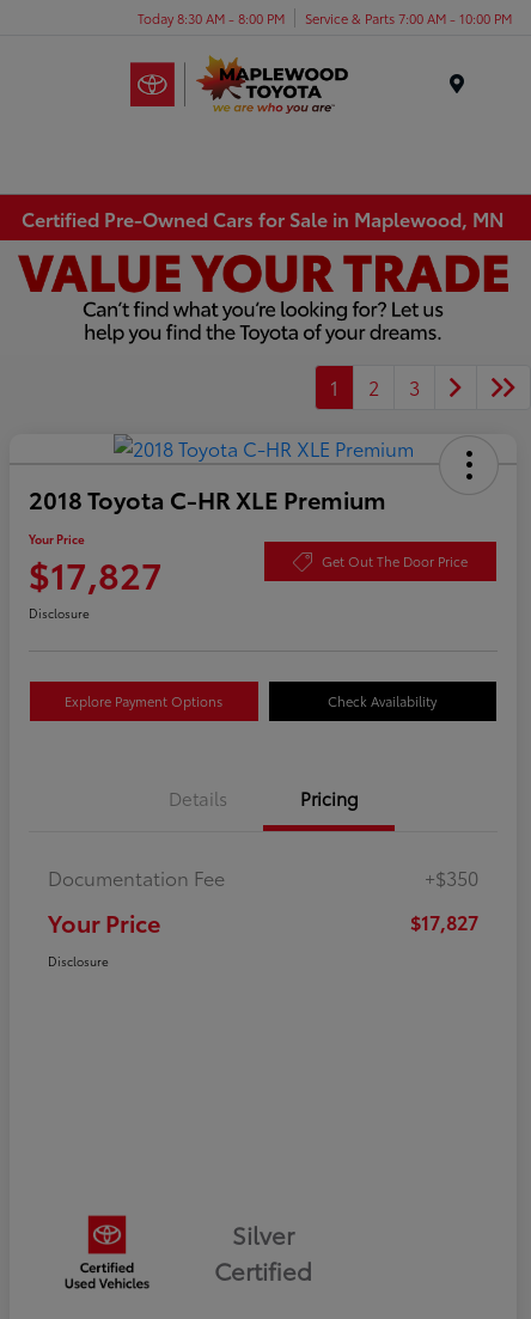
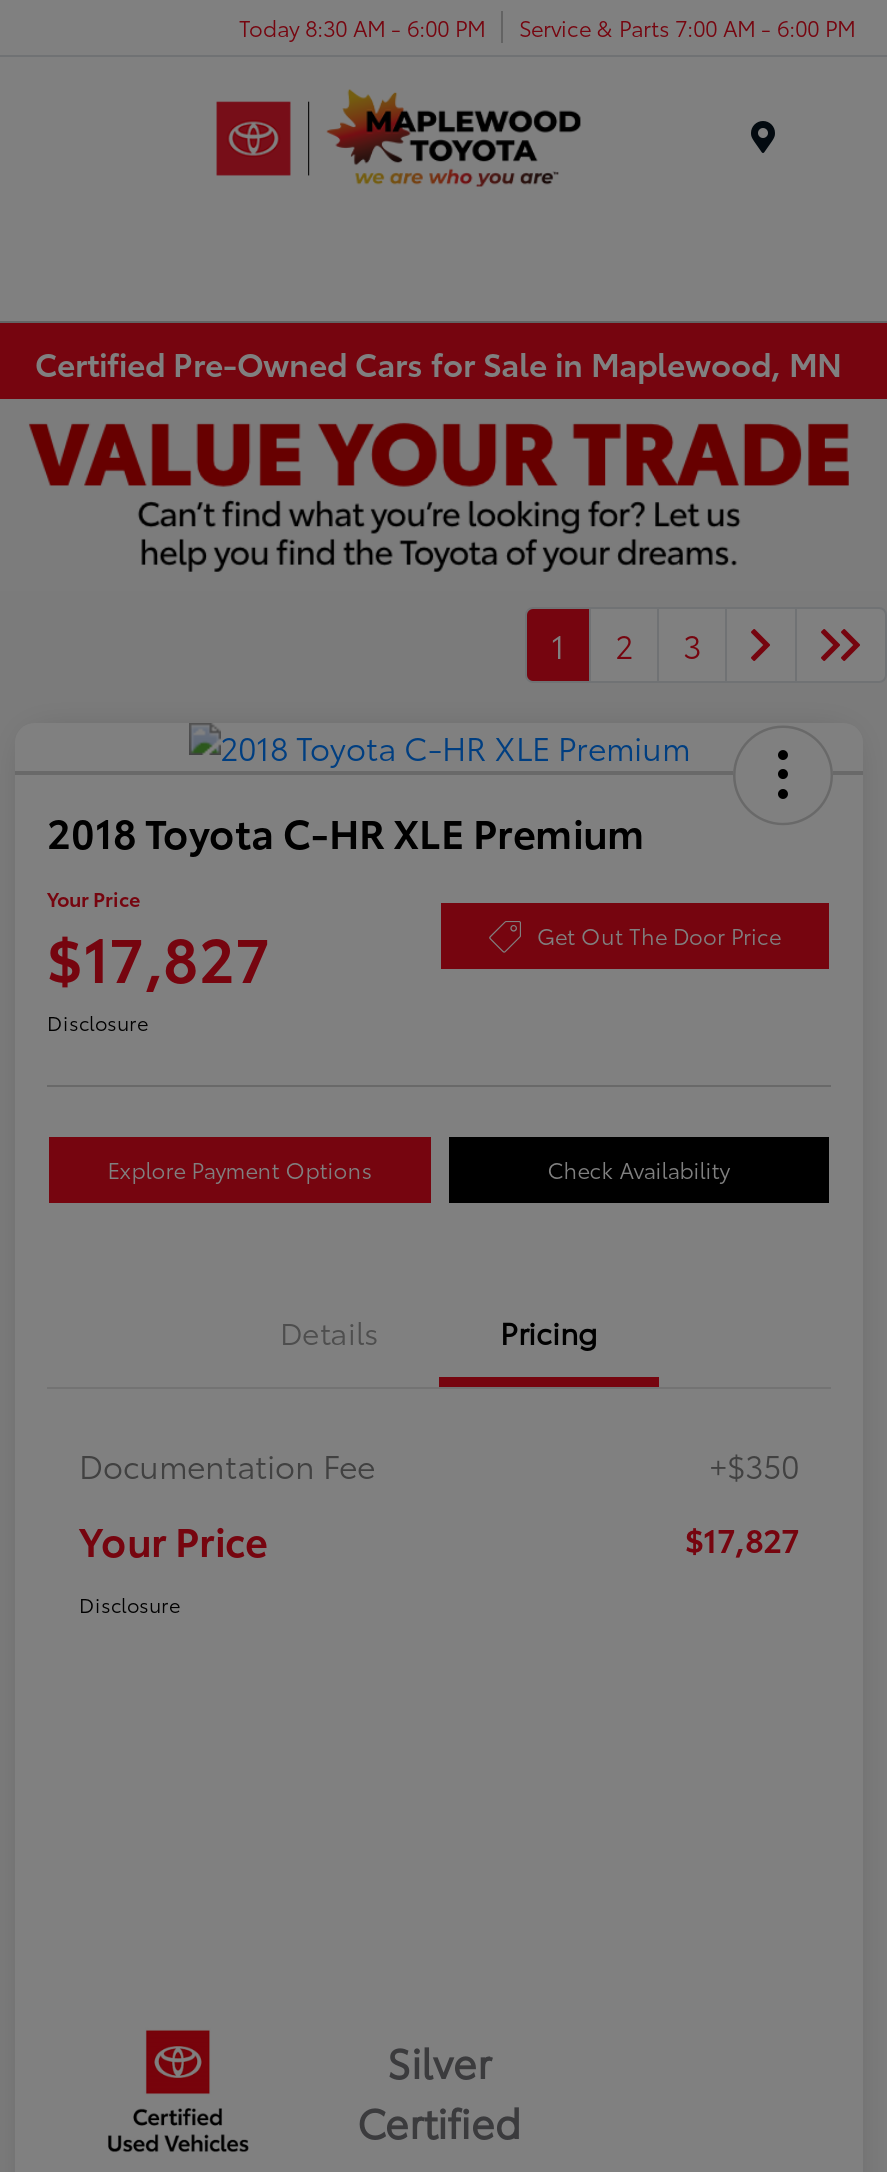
- Today 8:30 AM - 8:00 PM
+ Today 8:30 AM - 6:00 PM

- Service & Parts 7:00 AM - 10:00 PM
+ Service & Parts 7:00 AM - 6:00 PM
